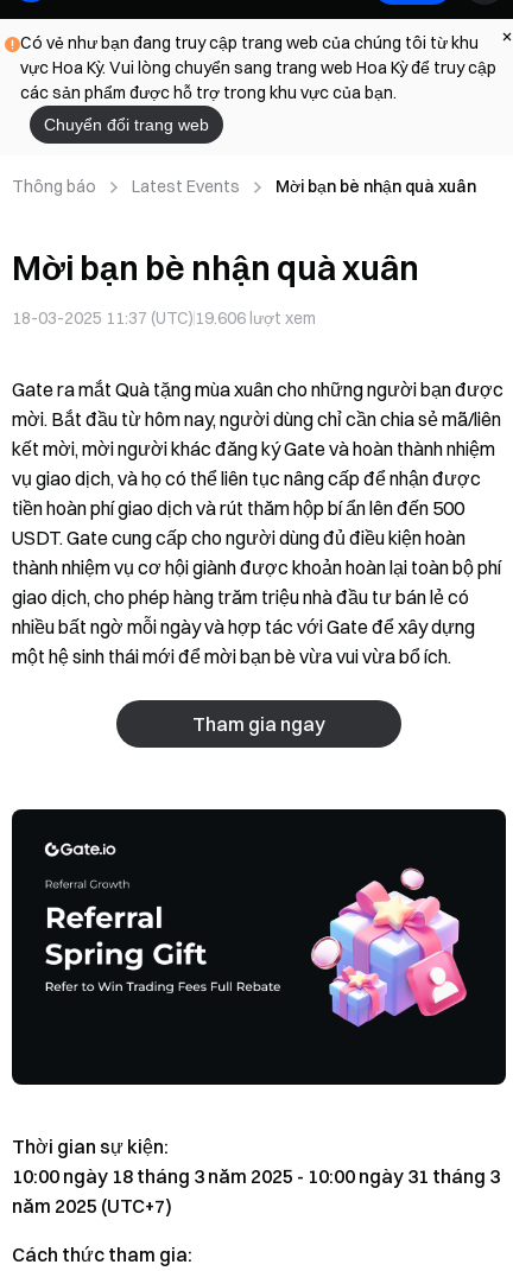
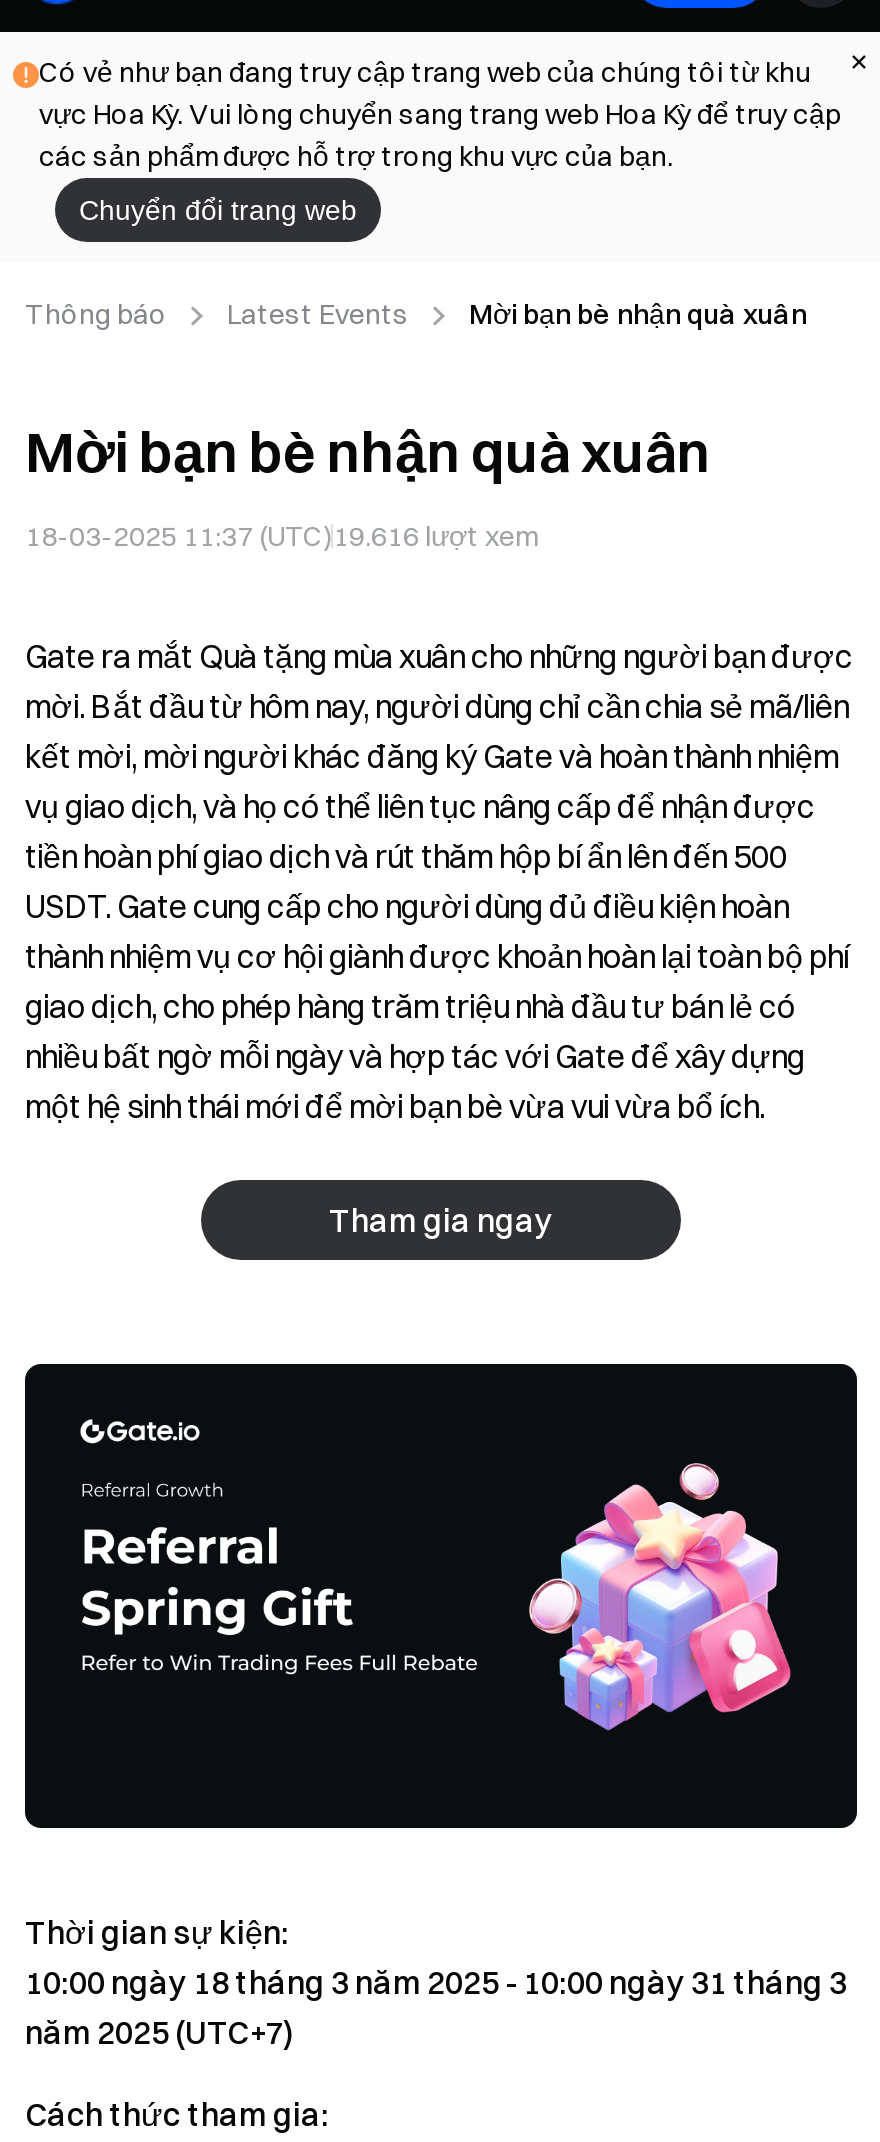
- 18-03-2025 11:37 (UTC)19.606 lượt xem
+ 18-03-2025 11:37 (UTC)19.616 lượt xem
